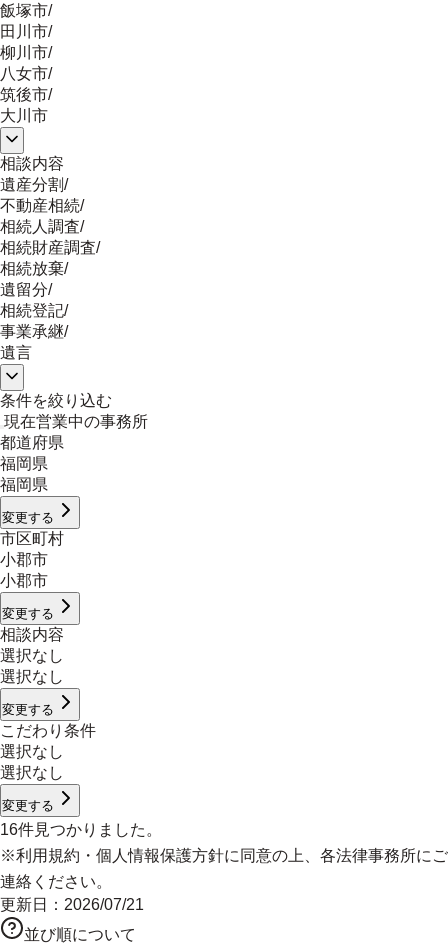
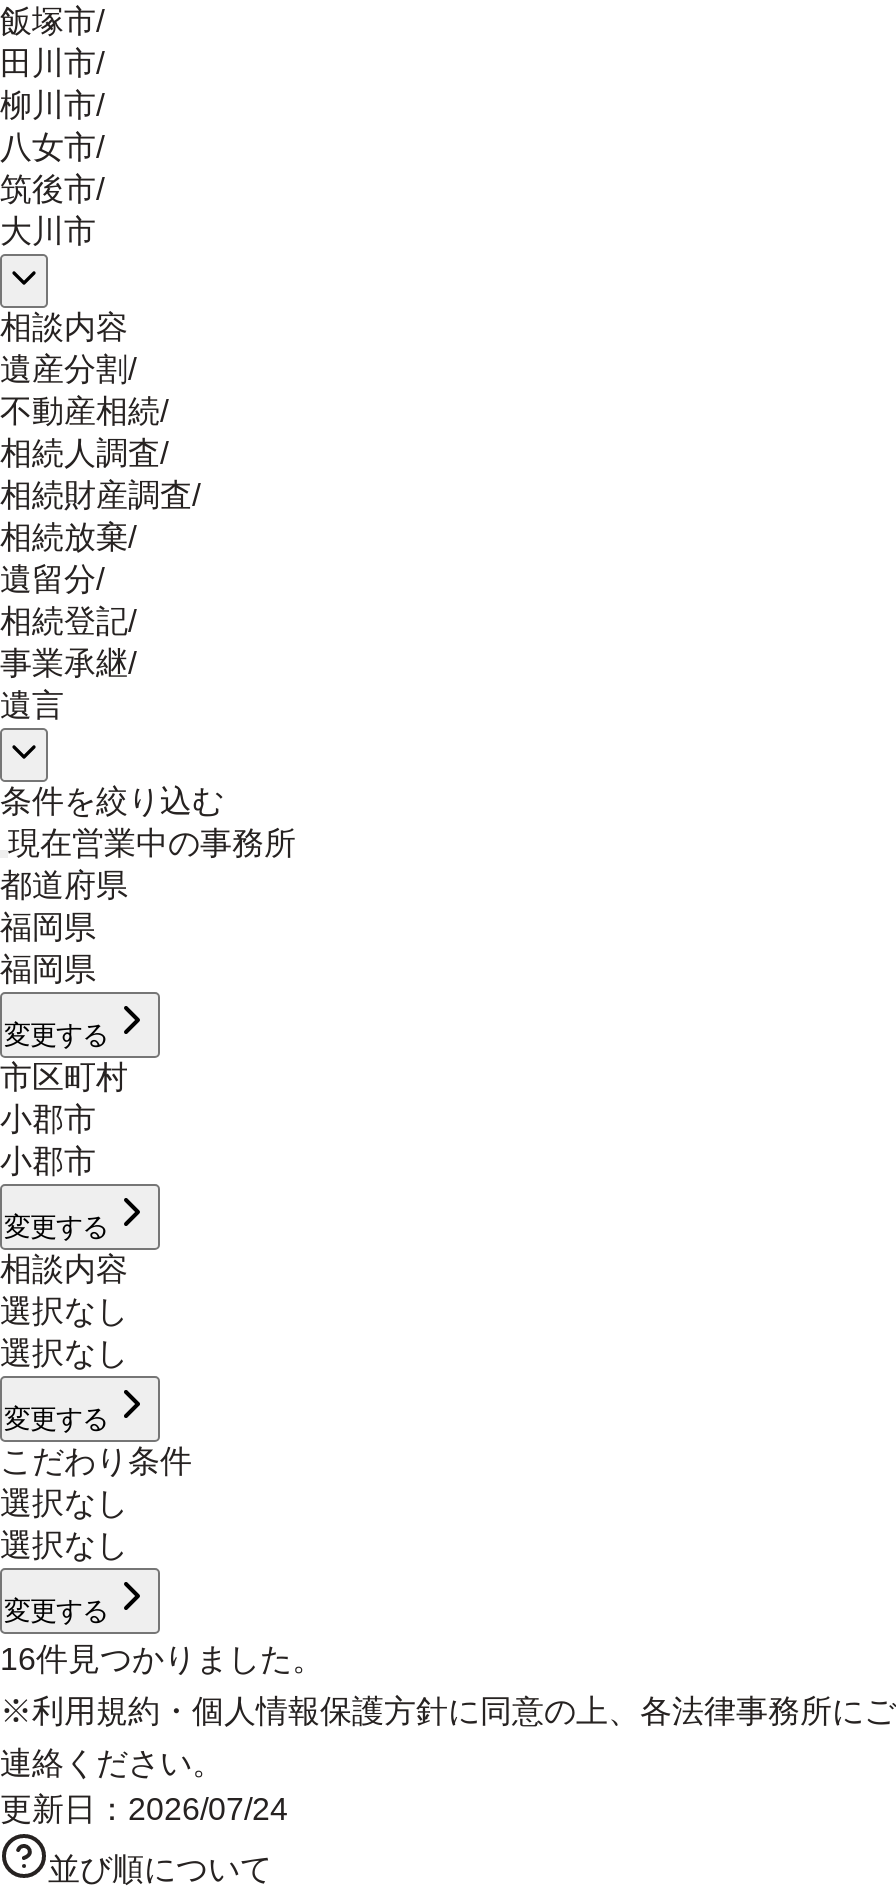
- 更新日：2026/07/21
+ 更新日：2026/07/24
